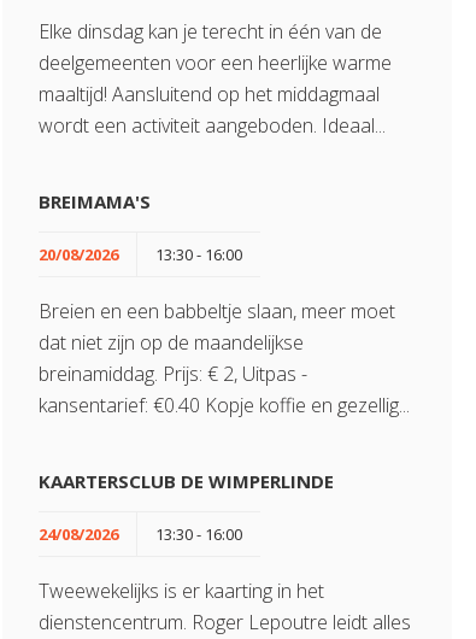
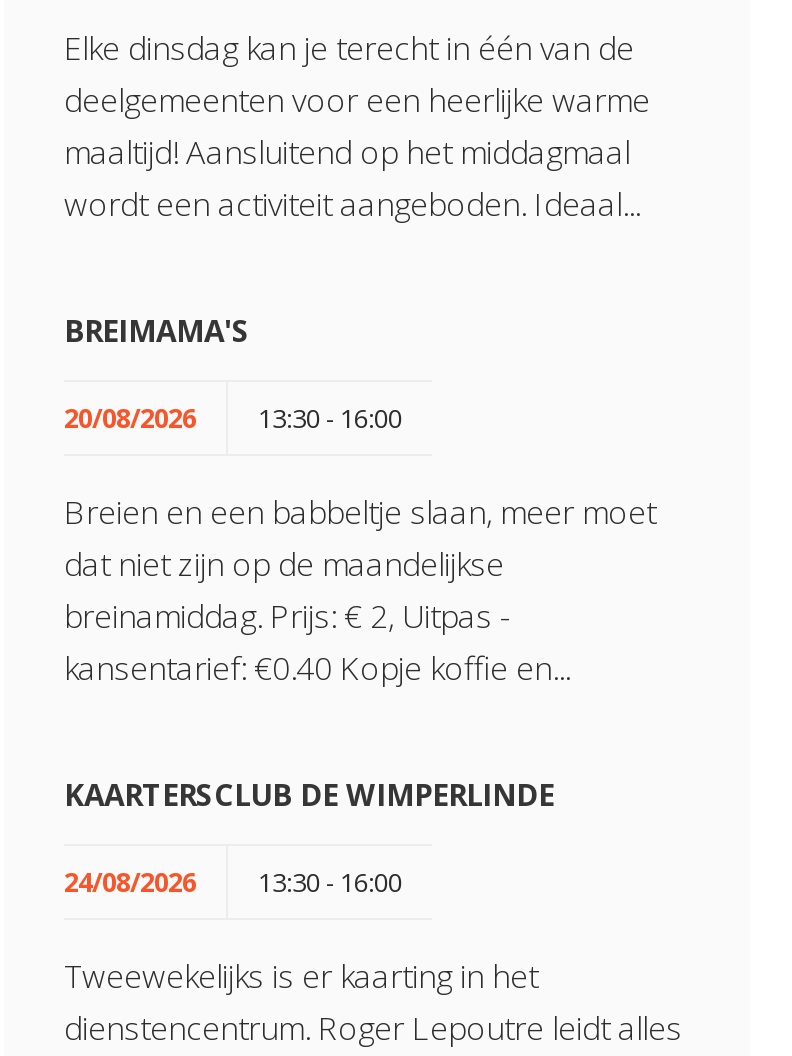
- kansentarief: €0.40 Kopje koffie en gezellig...
+ kansentarief: €0.40 Kopje koffie en...
